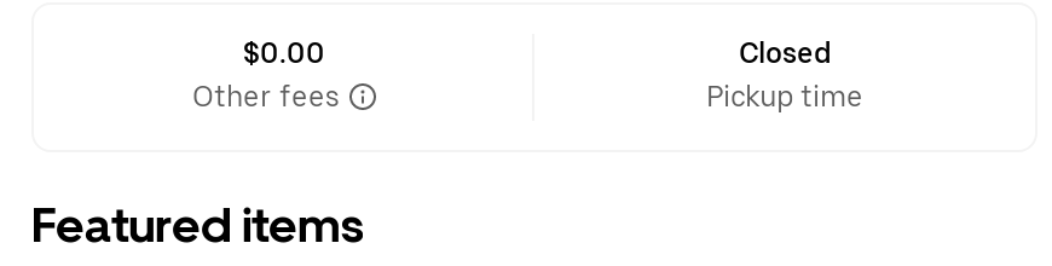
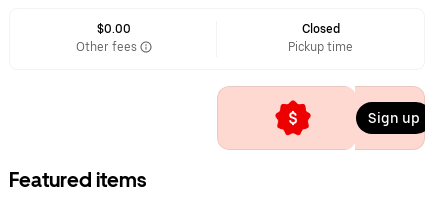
+ [image]
+ Sign up
